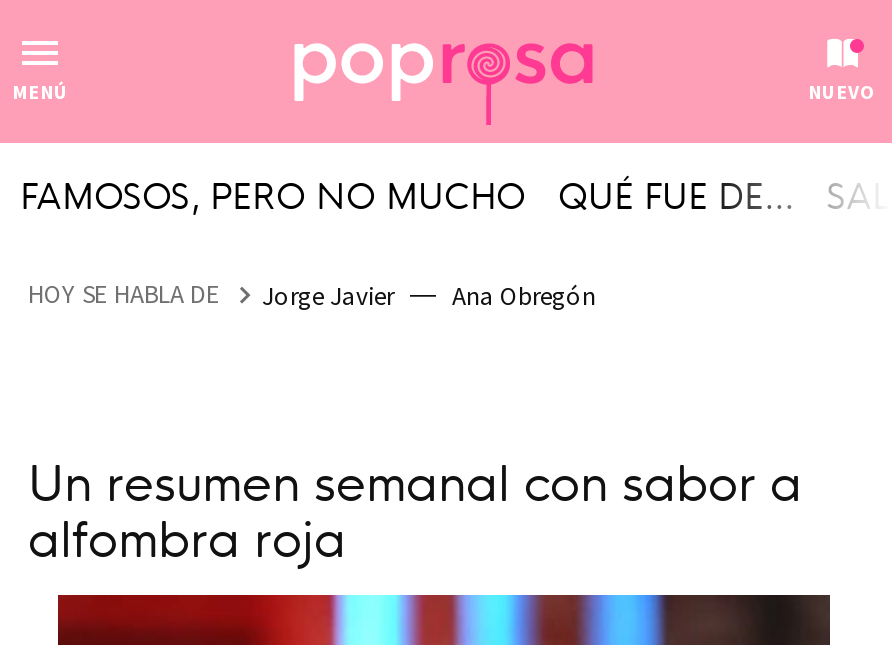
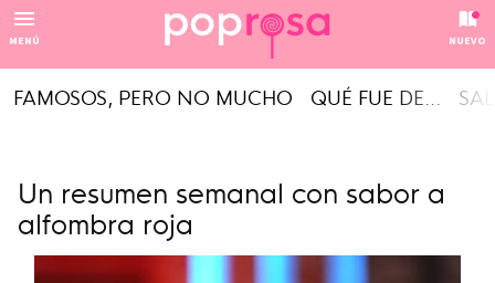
- HOY SE HABLA DE
- Jorge Javier
- Ana Obregón
